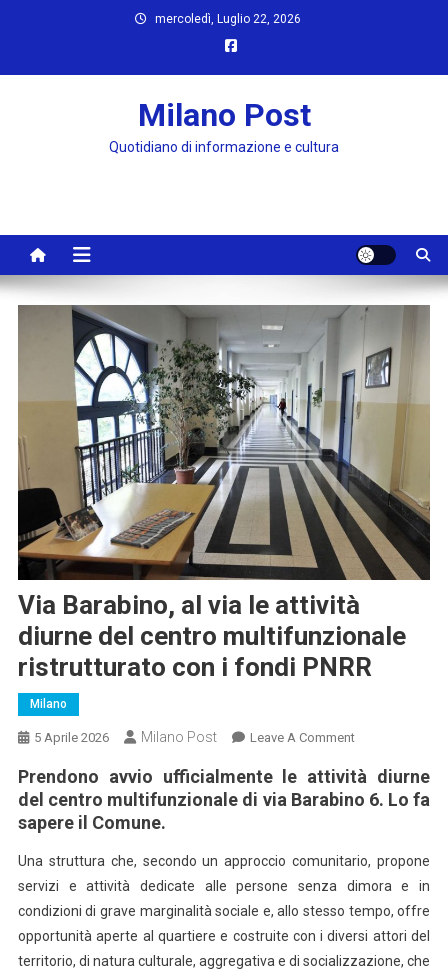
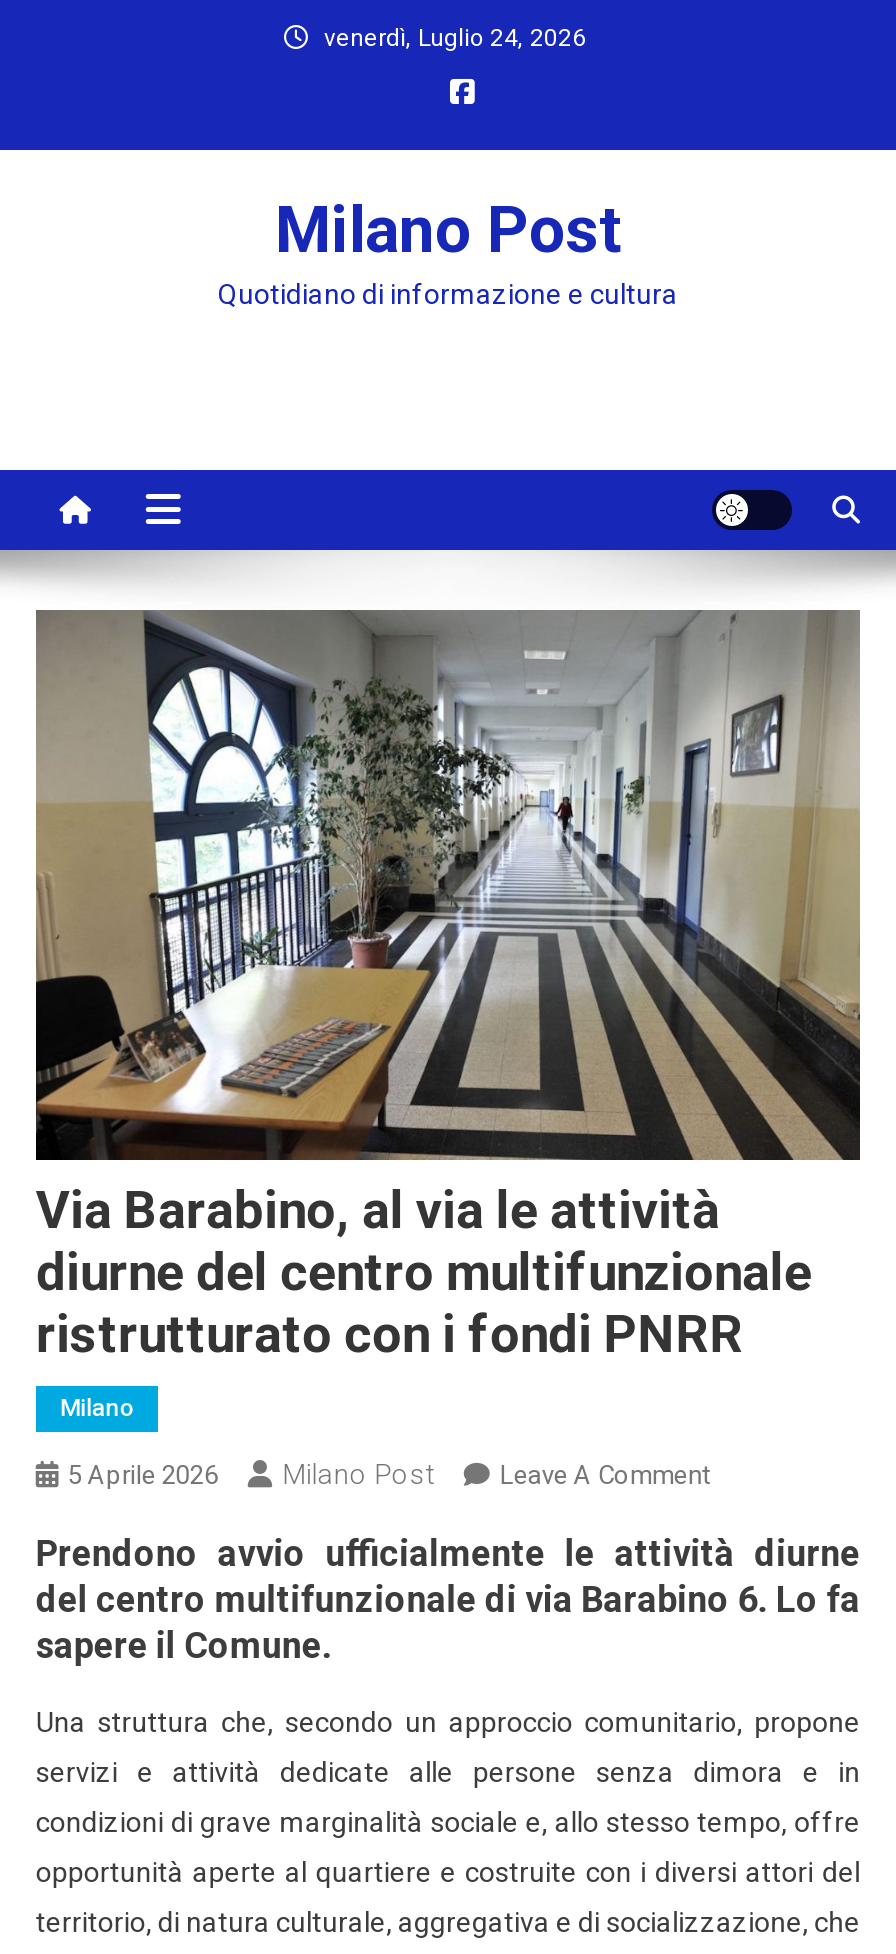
- mercoledì, Luglio 22, 2026
+ venerdì, Luglio 24, 2026
